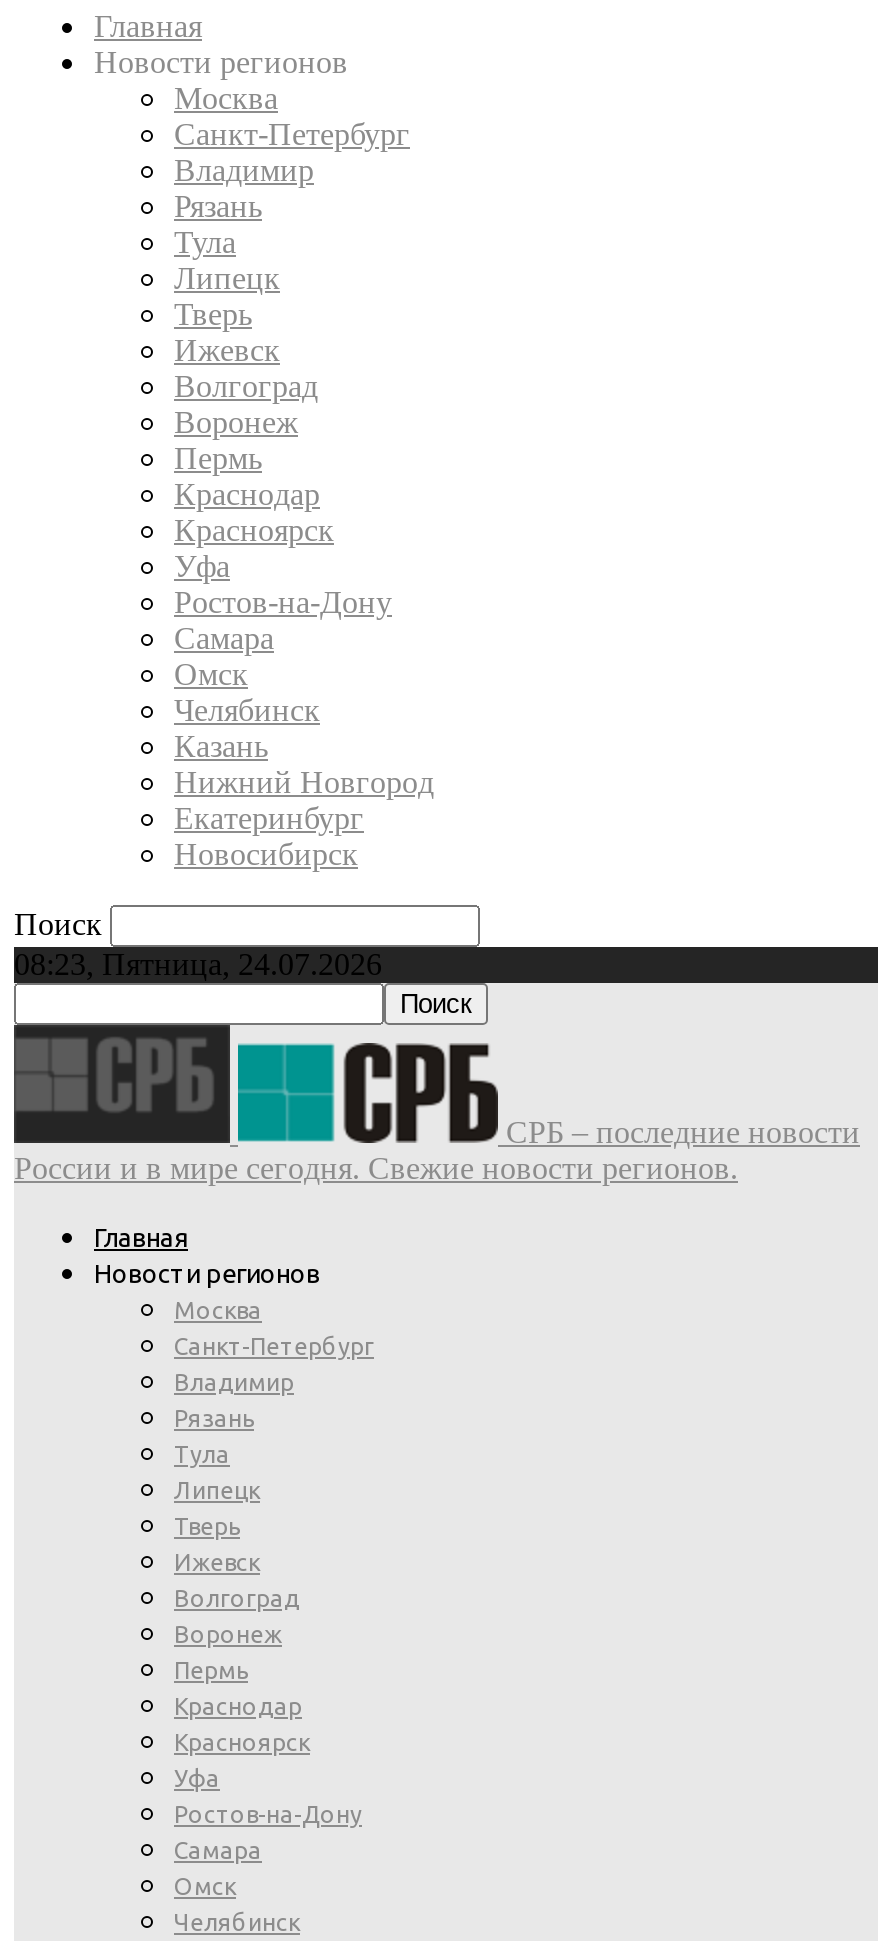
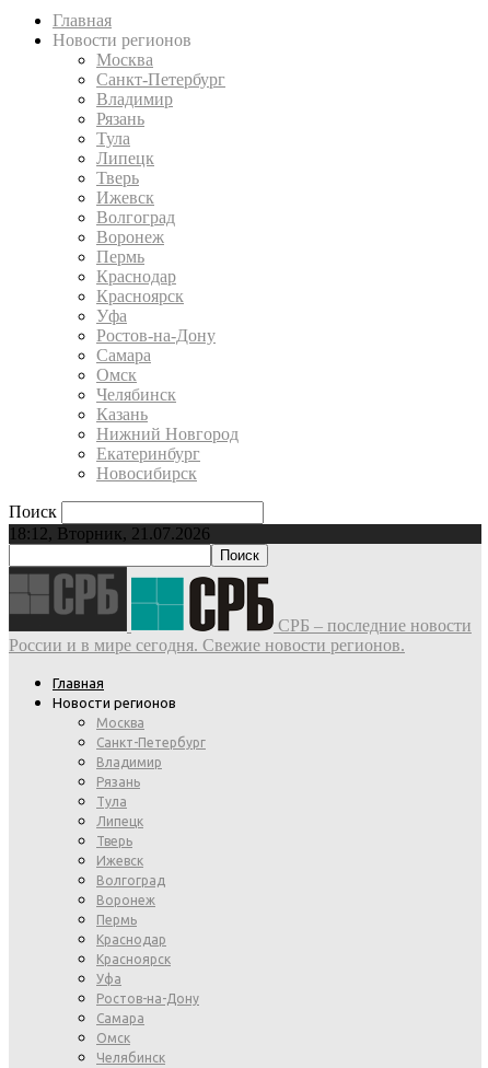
- 08:23, Пятница, 24.07.2026
+ 18:12, Вторник, 21.07.2026
